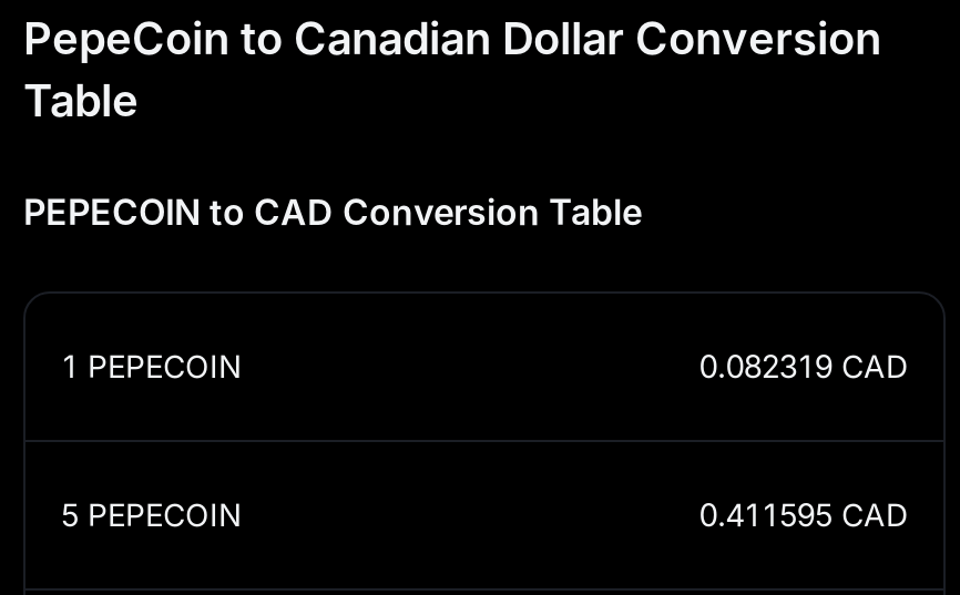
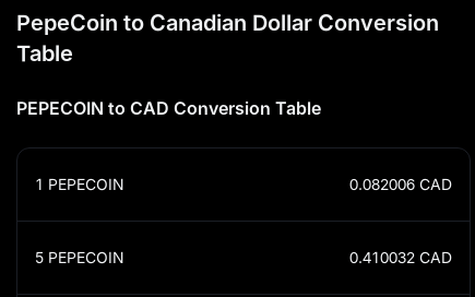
- 0.082319 CAD
+ 0.082006 CAD

- 0.411595 CAD
+ 0.410032 CAD
